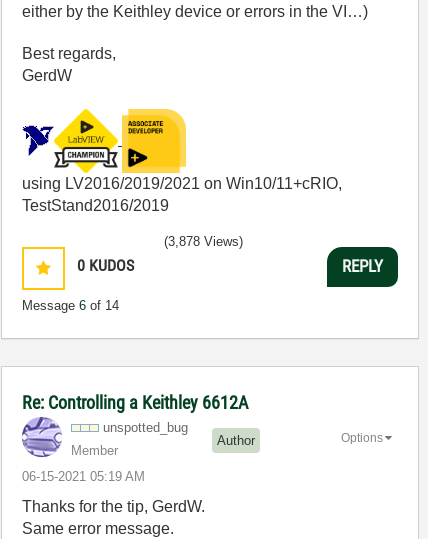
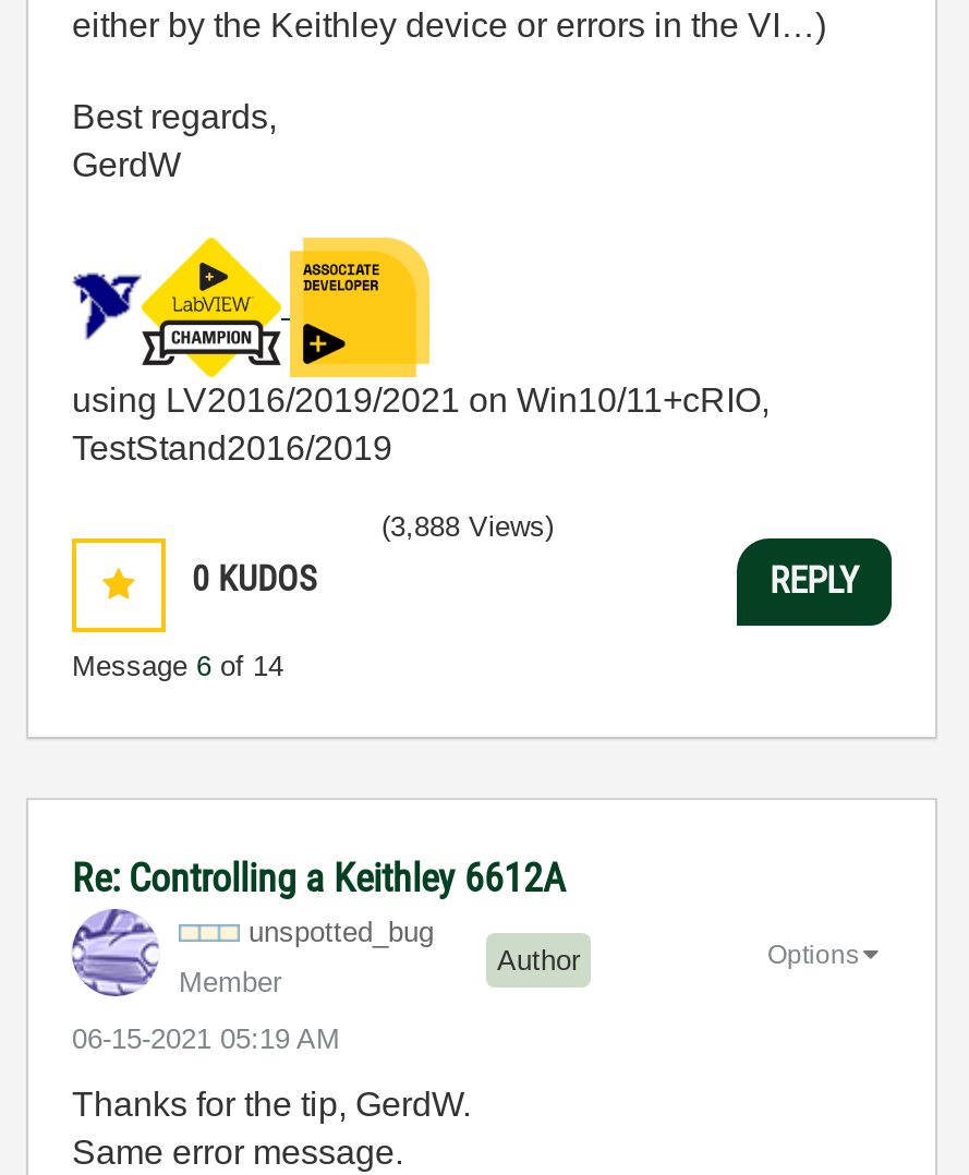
- (3,878 Views)
+ (3,888 Views)
